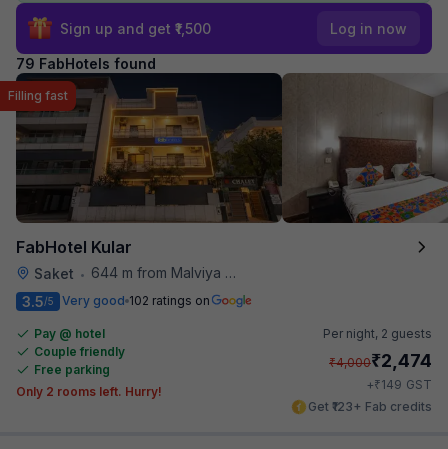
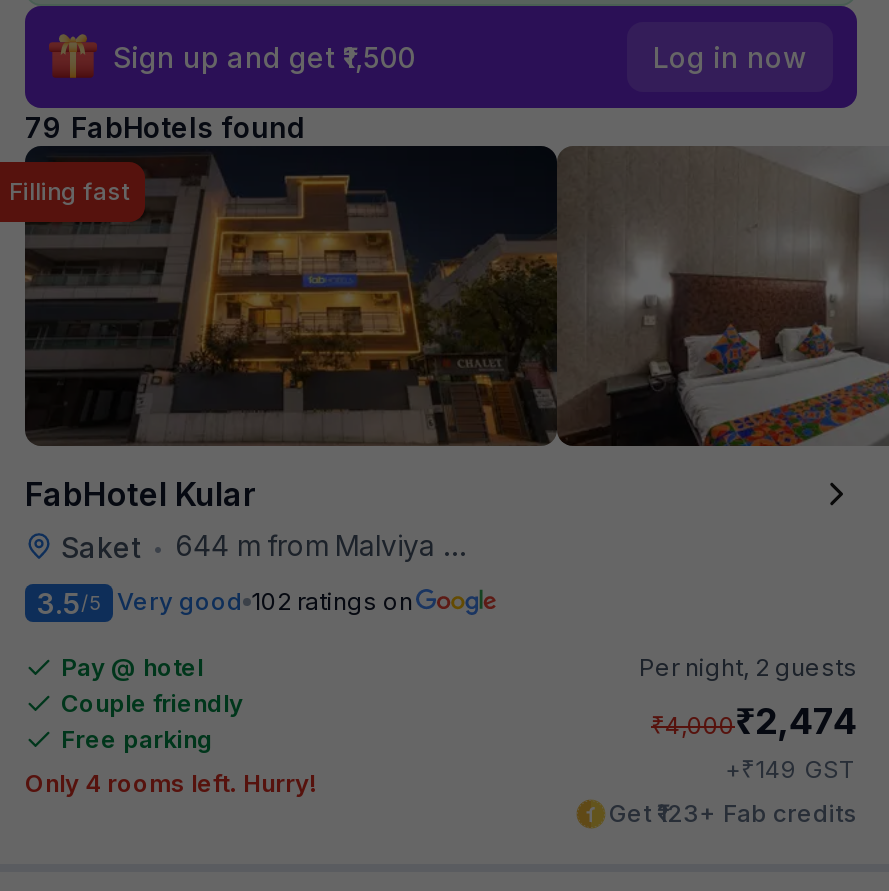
- Only 2 rooms left. Hurry!
+ Only 4 rooms left. Hurry!
